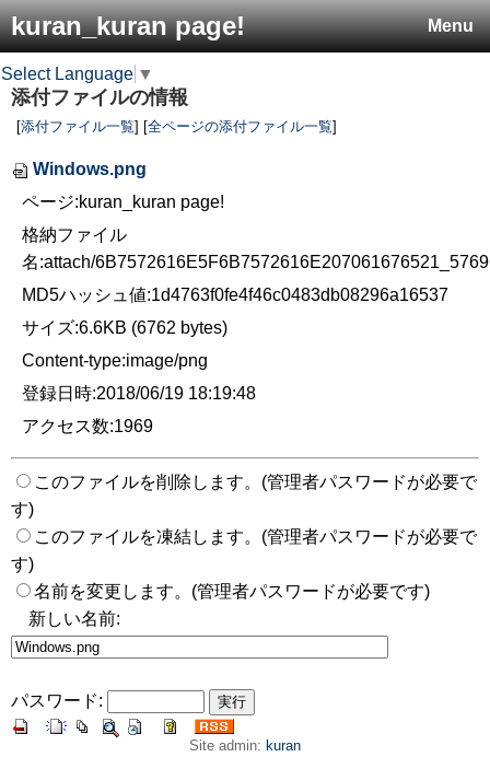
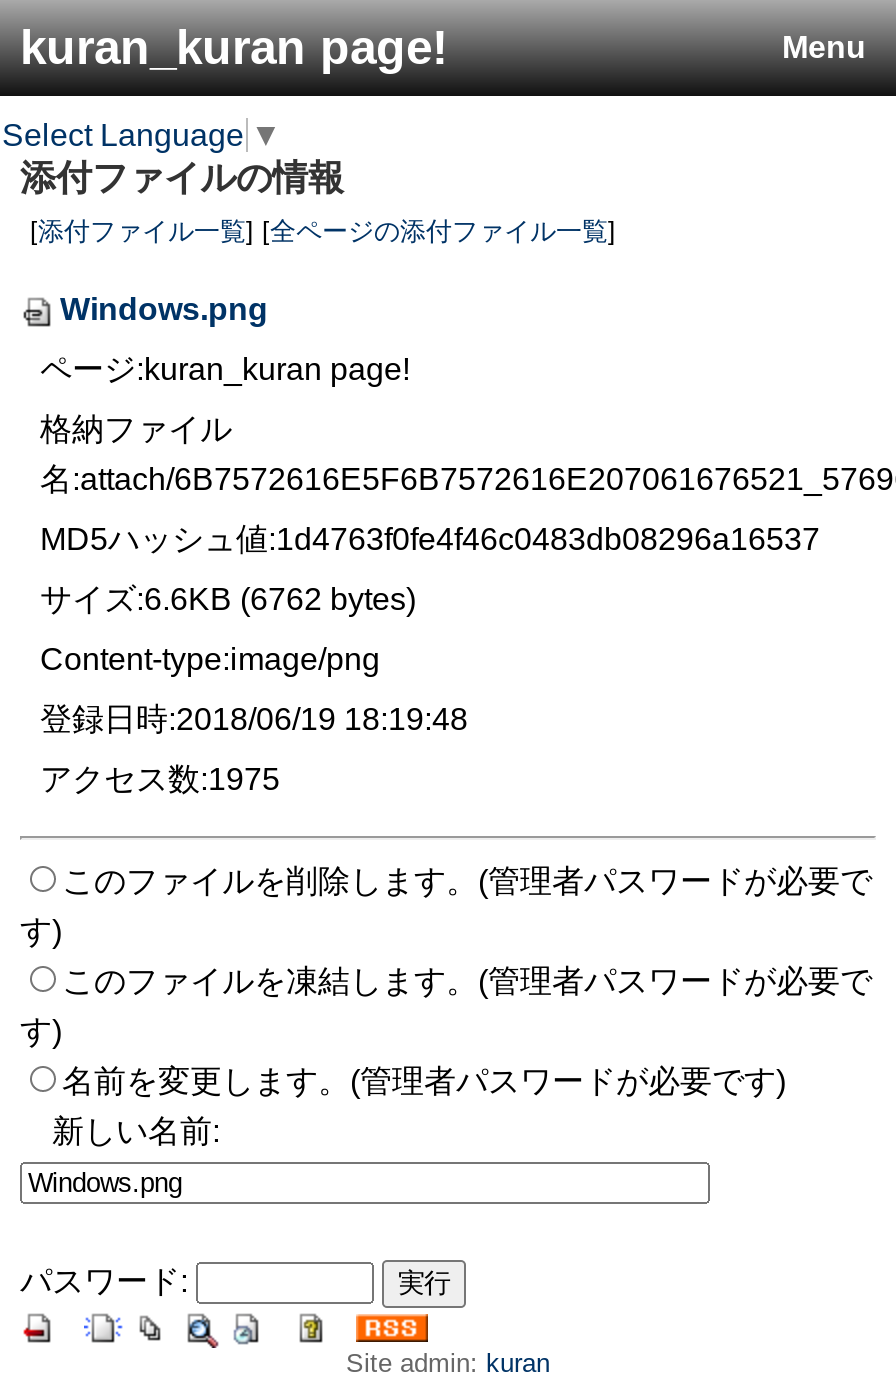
- アクセス数:1969
+ アクセス数:1975
